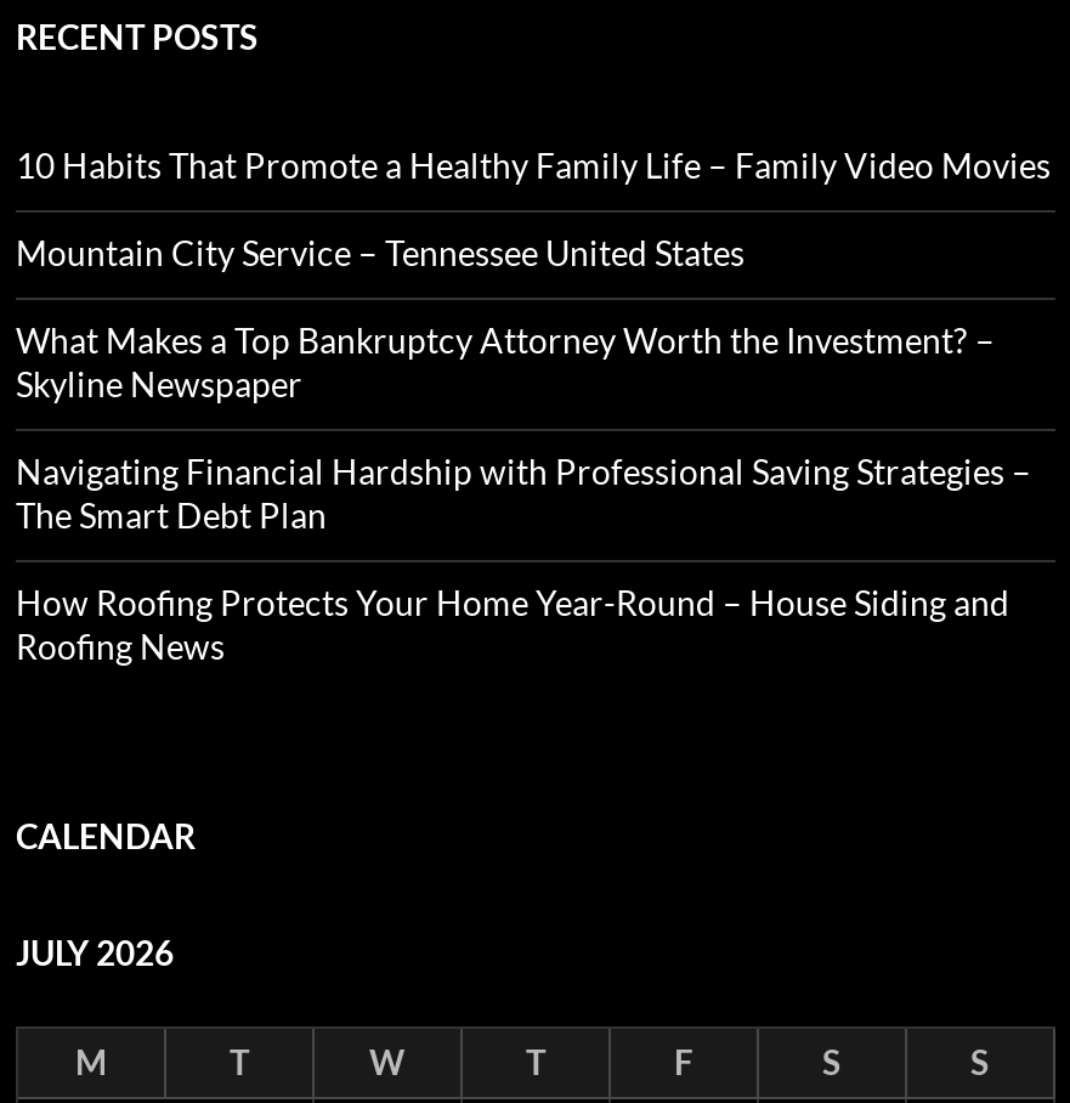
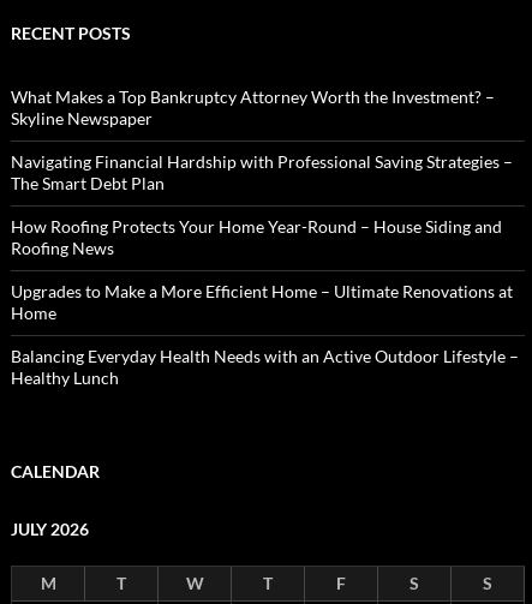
- 10 Habits That Promote a Healthy Family Life – Family Video Movies
- Mountain City Service – Tennessee United States

moved up: What Makes a Top Bankruptcy Attorney Worth the Investment? – | Skyline Newspaper | Navigating Financial Hardship with Professional Saving Strategies – | The Smart Debt Plan | How Roofing Protects Your Home Year-Round – House Siding and | Roofing News

+ Upgrades to Make a More Efficient Home – Ultimate Renovations at
+ Home
+ Balancing Everyday Health Needs with an Active Outdoor Lifestyle –
+ Healthy Lunch
